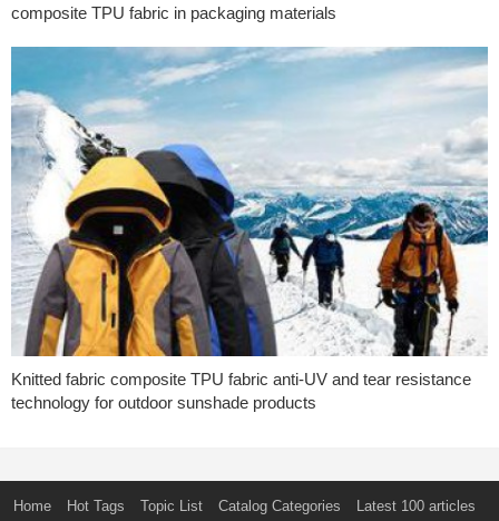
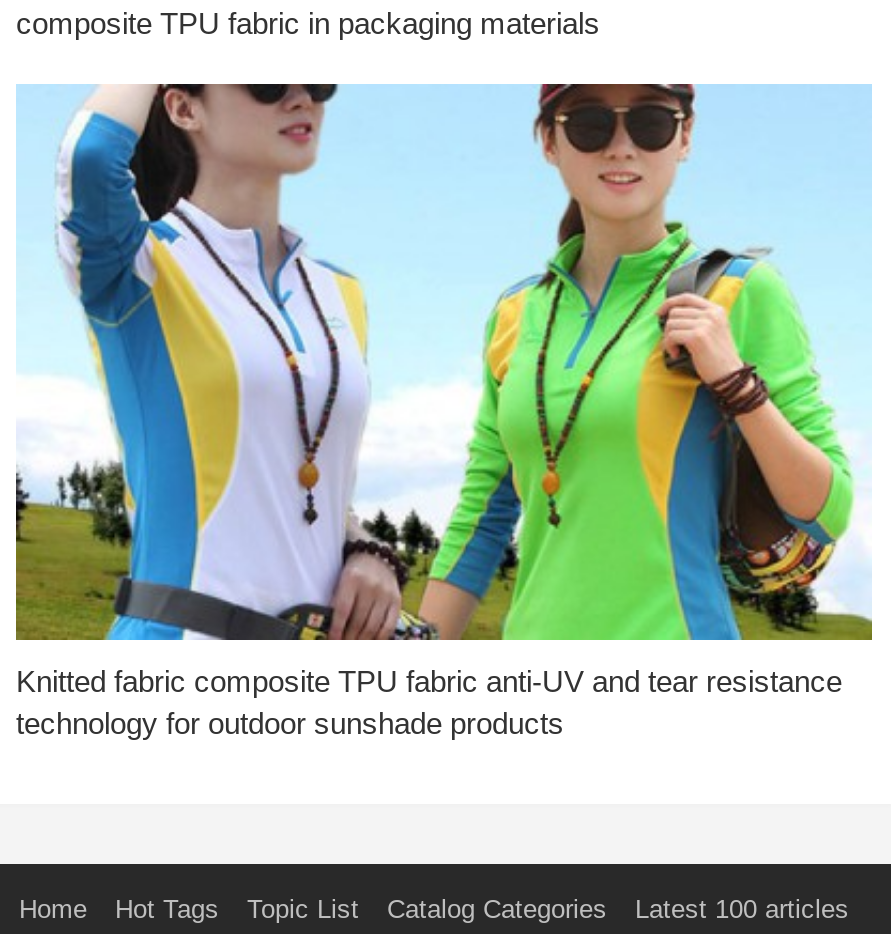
- [image]
+ [image]
